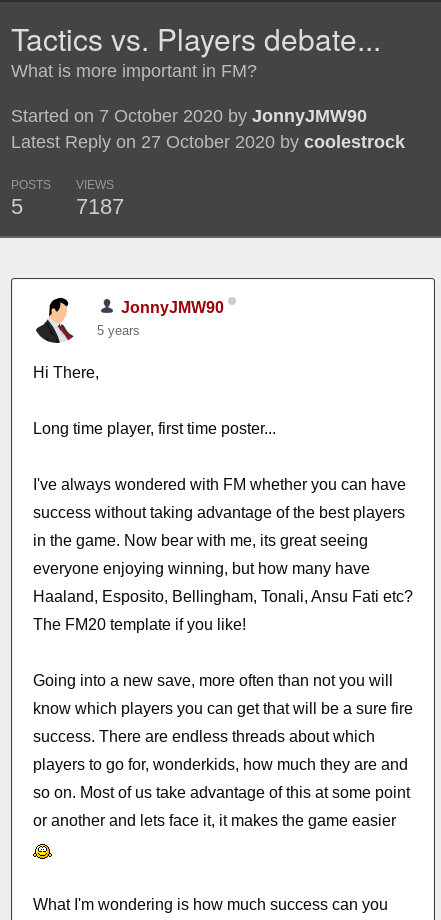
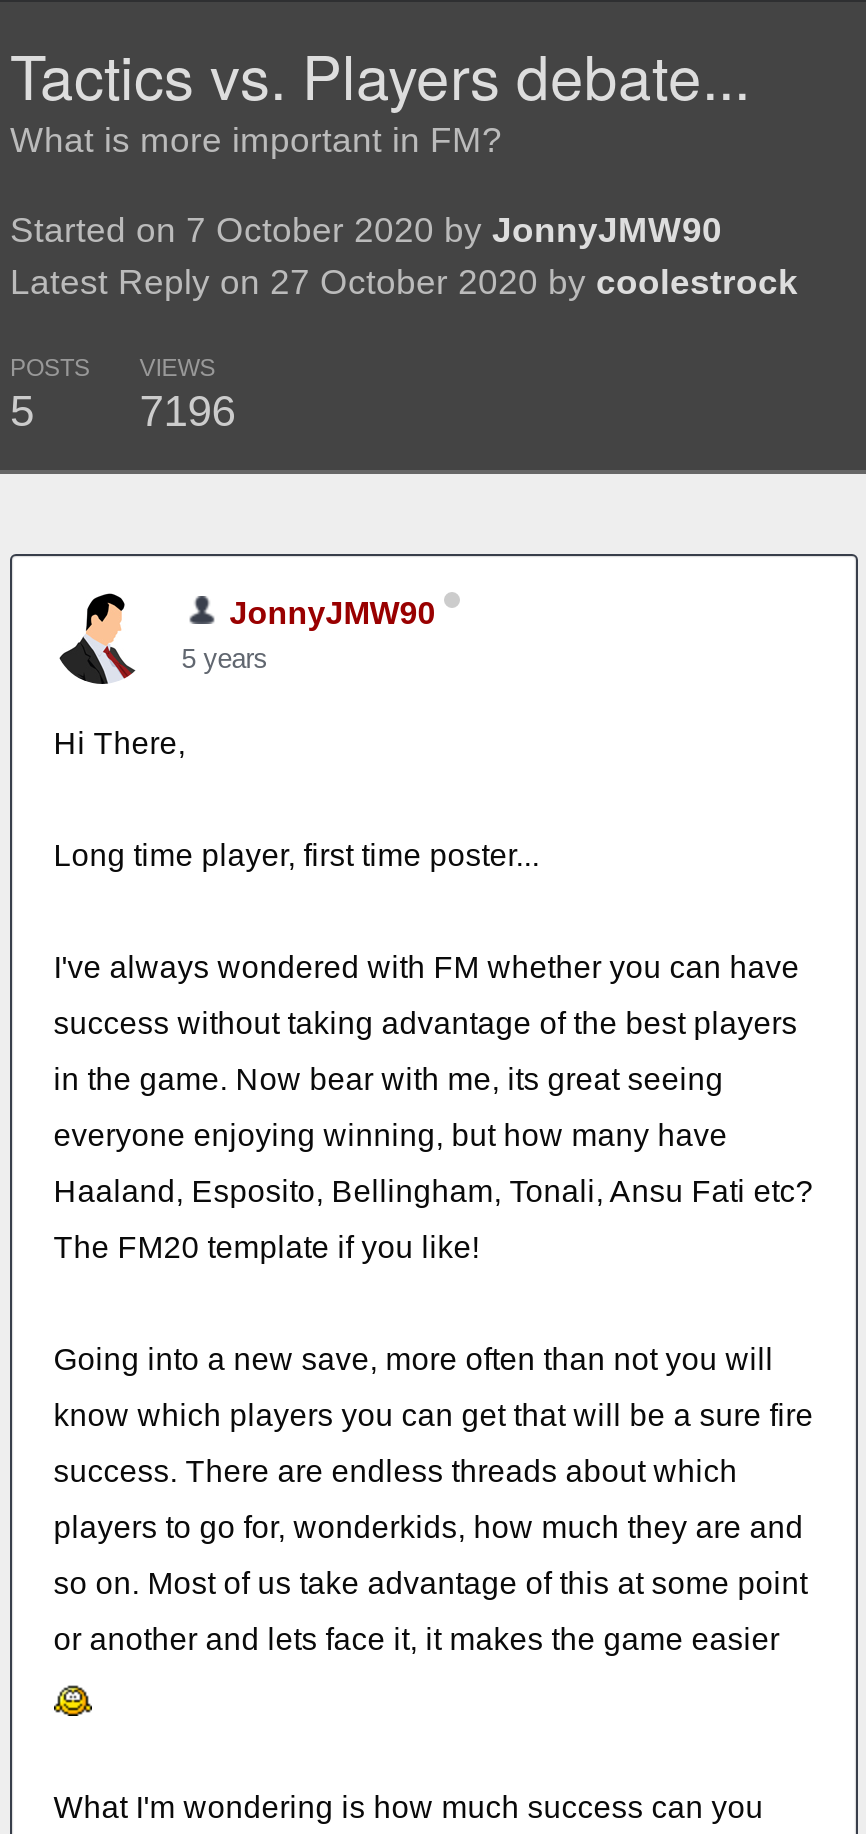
- 7187
+ 7196
